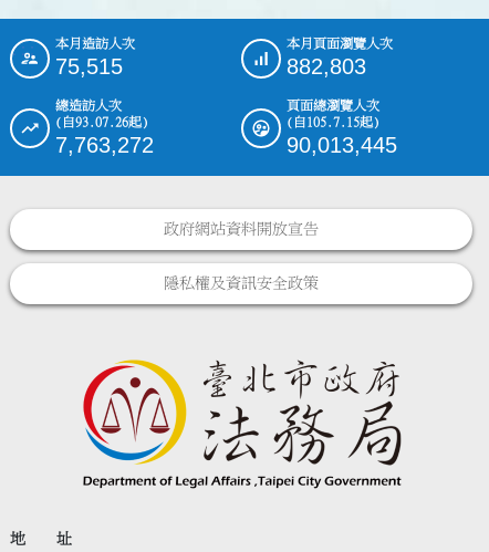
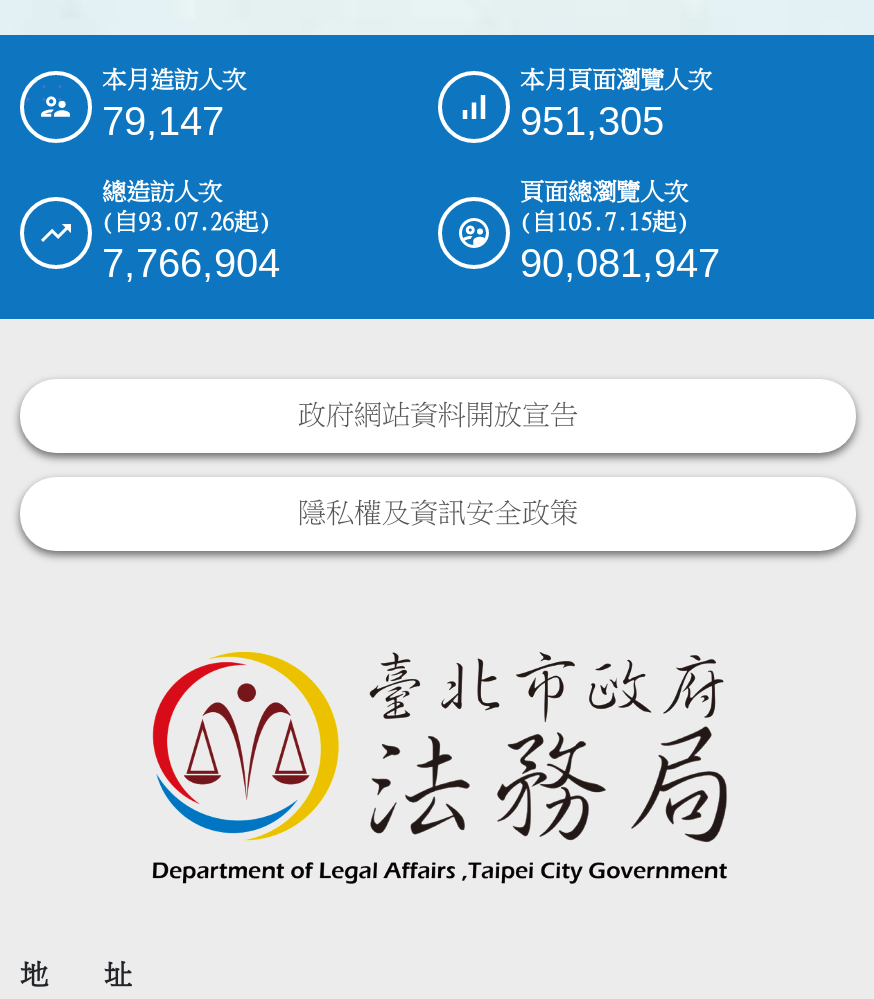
- 75,515
+ 79,147

- 882,803
+ 951,305

- 7,763,272
+ 7,766,904

- 90,013,445
+ 90,081,947
